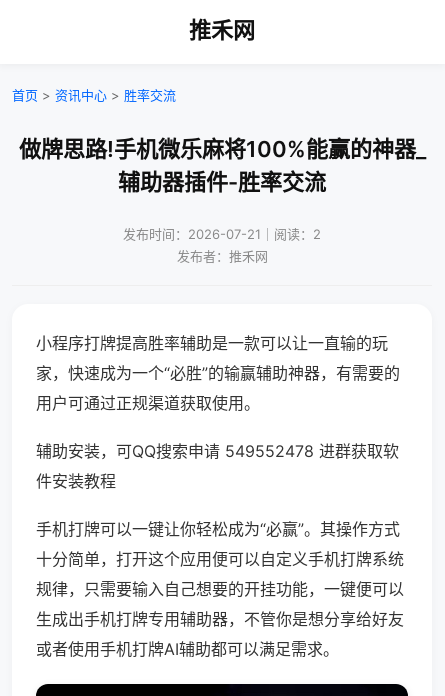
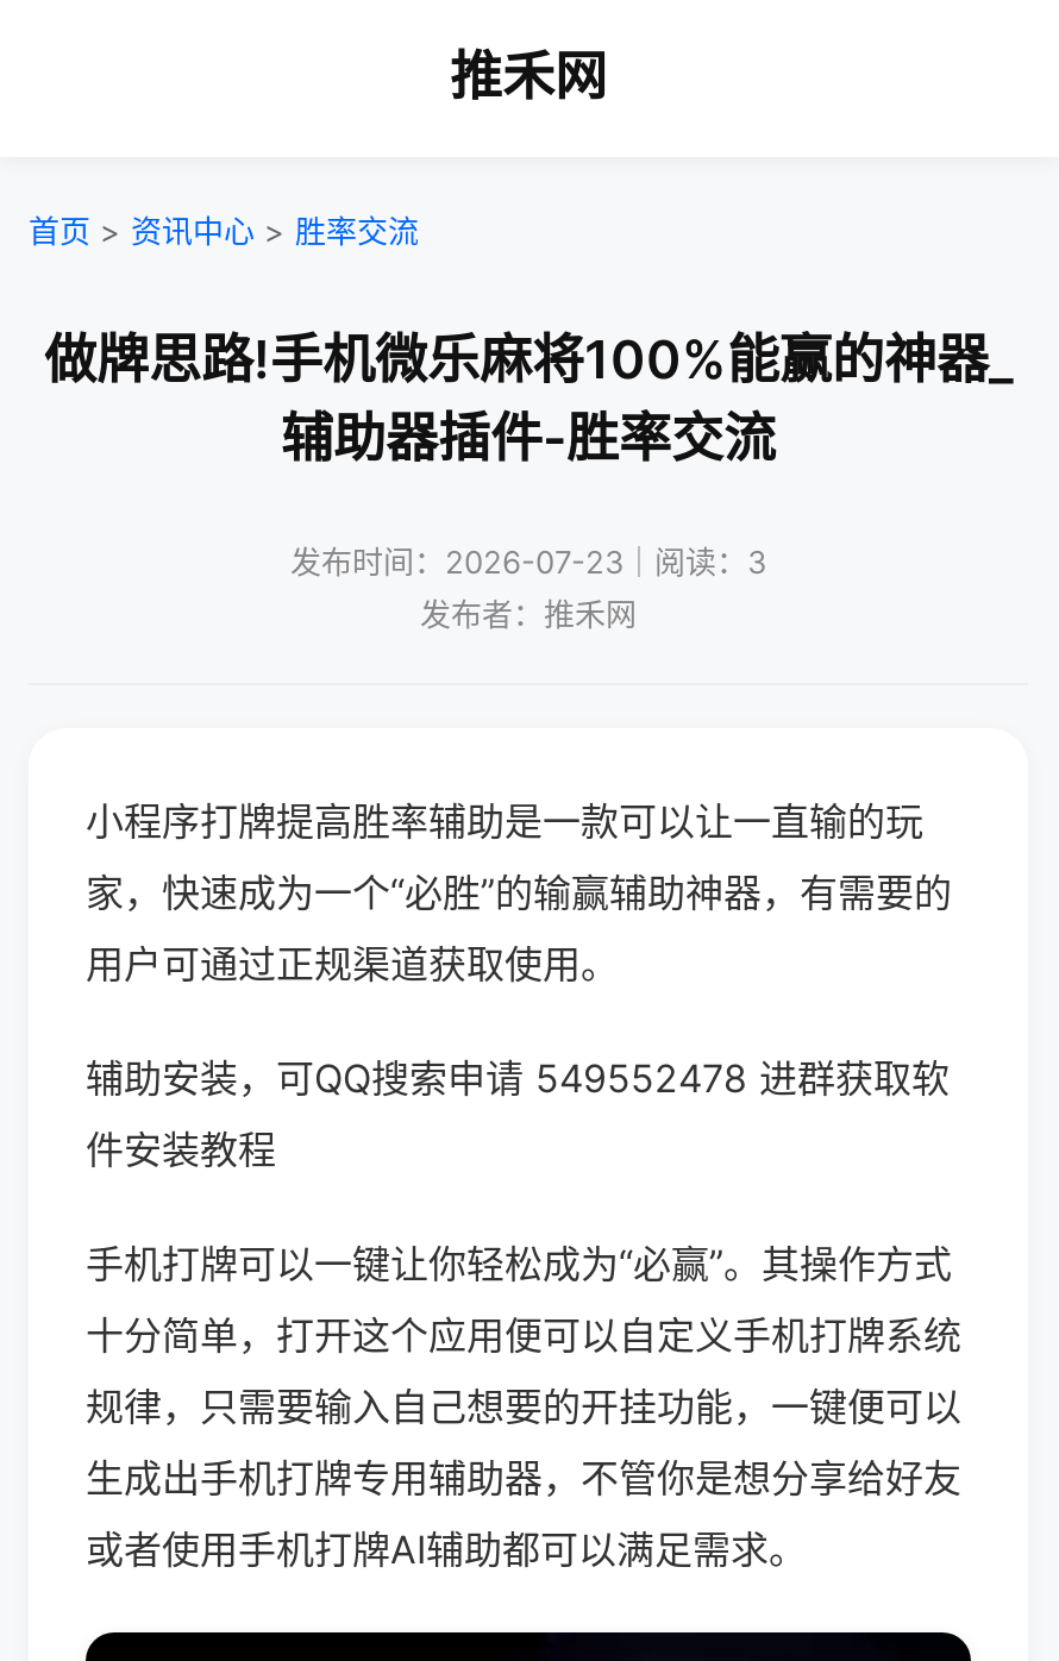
- 发布时间：2026-07-21｜阅读：2
+ 发布时间：2026-07-23｜阅读：3
